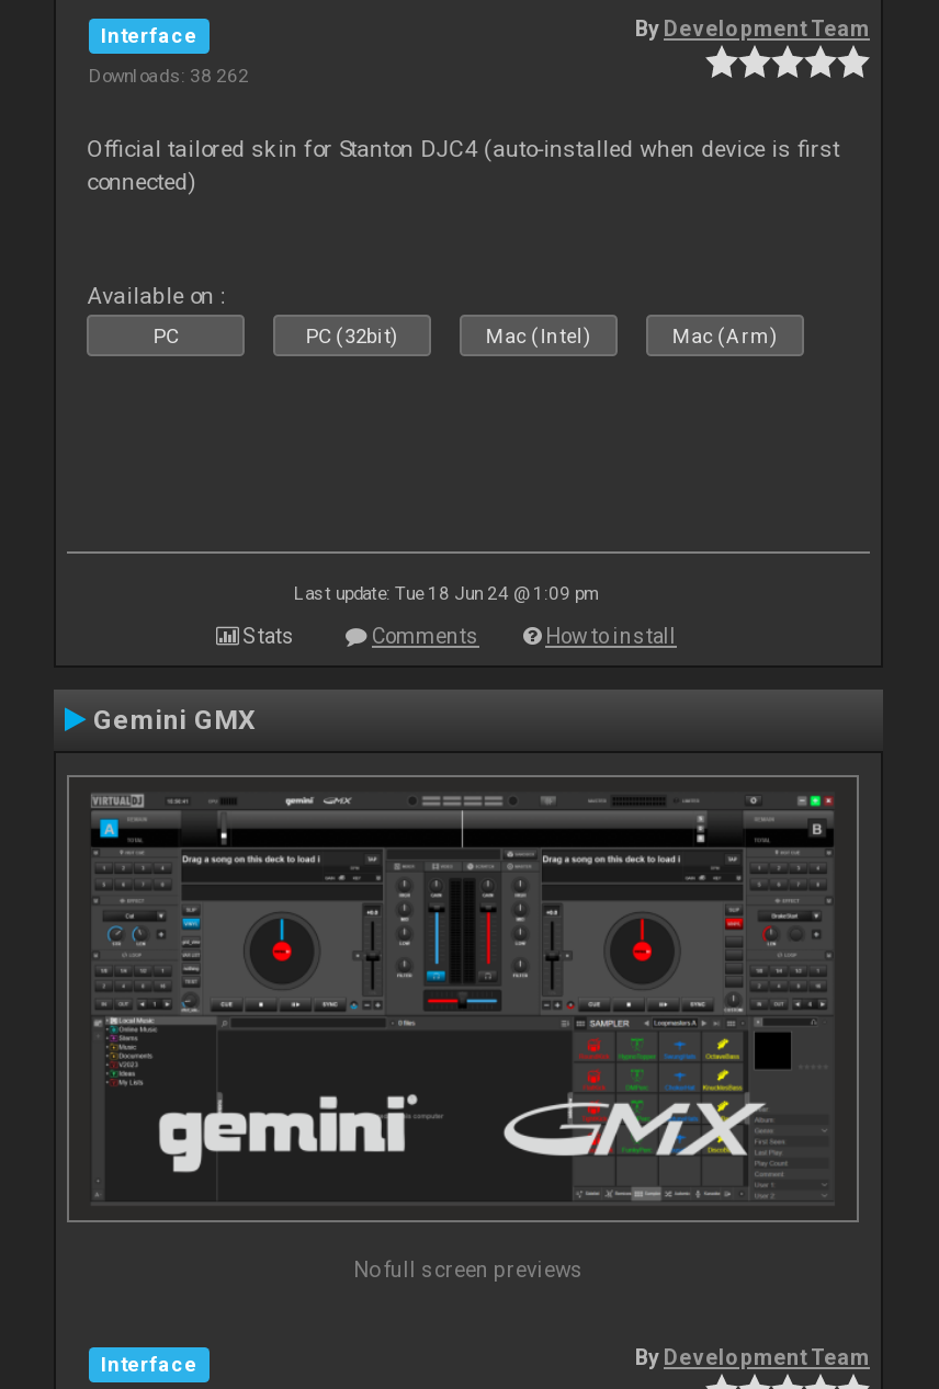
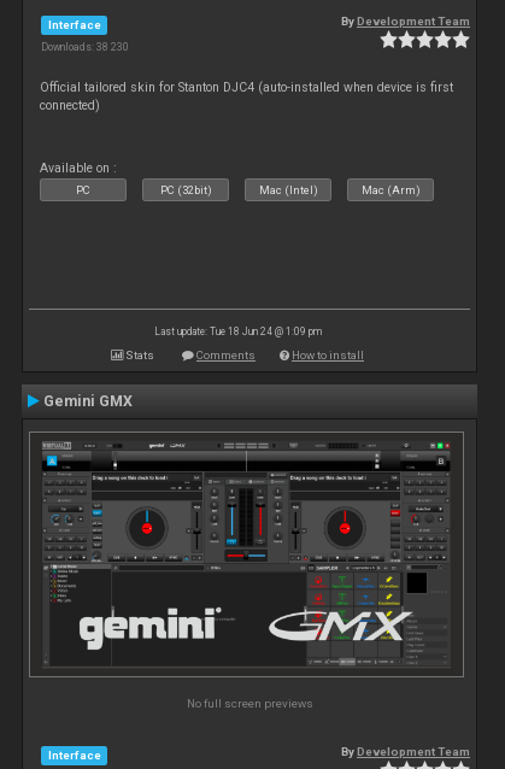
- Downloads: 38 262
+ Downloads: 38 230
